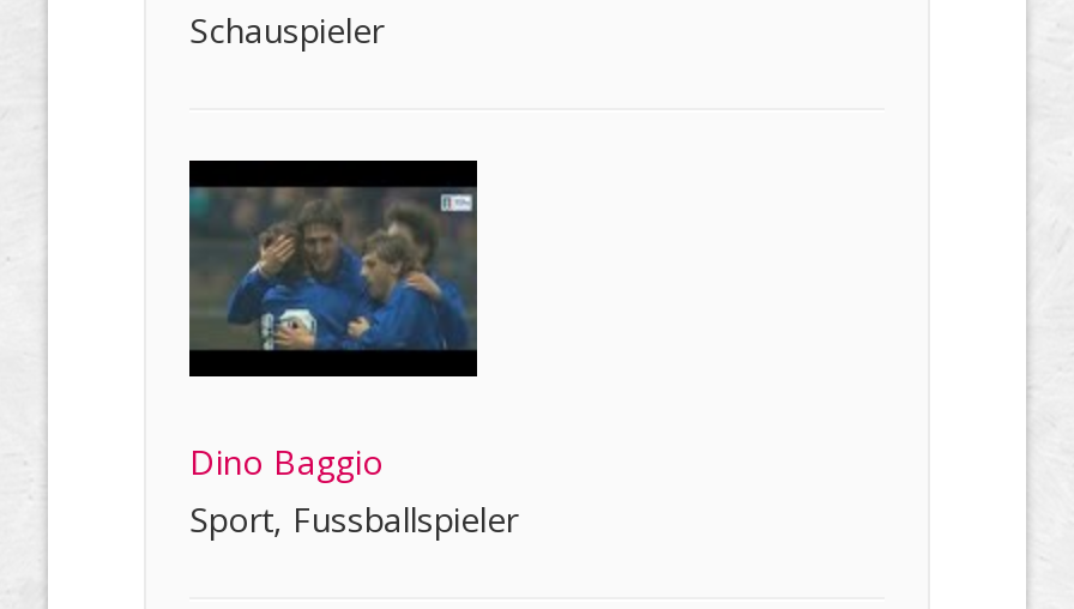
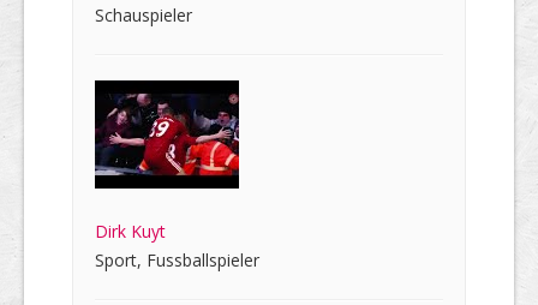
- [image]
- Dino Baggio
+ [image]
+ Dirk Kuyt
